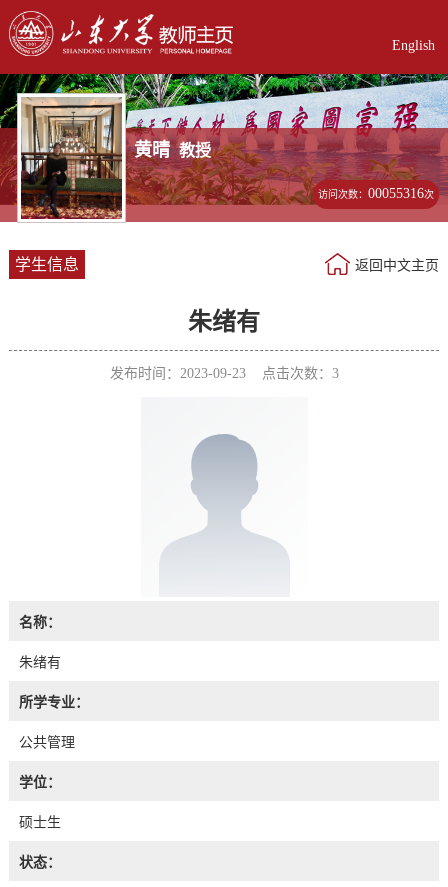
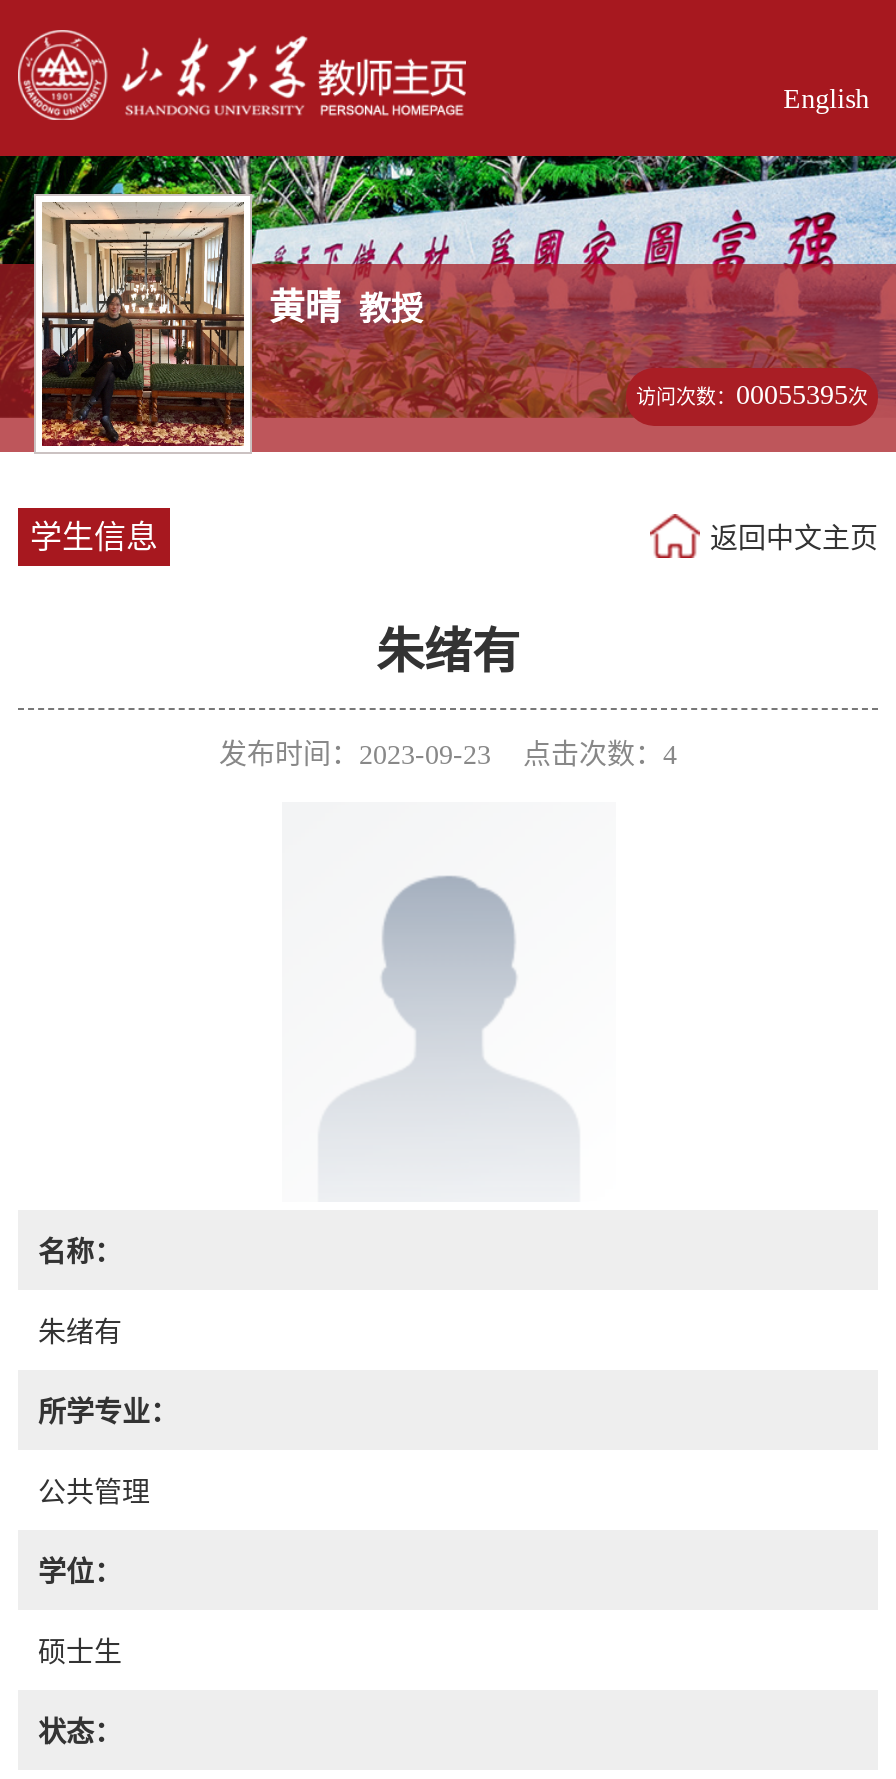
- 访问次数：00055316次
+ 访问次数：00055395次

- 发布时间：2023-09-23 点击次数：3
+ 发布时间：2023-09-23 点击次数：4
